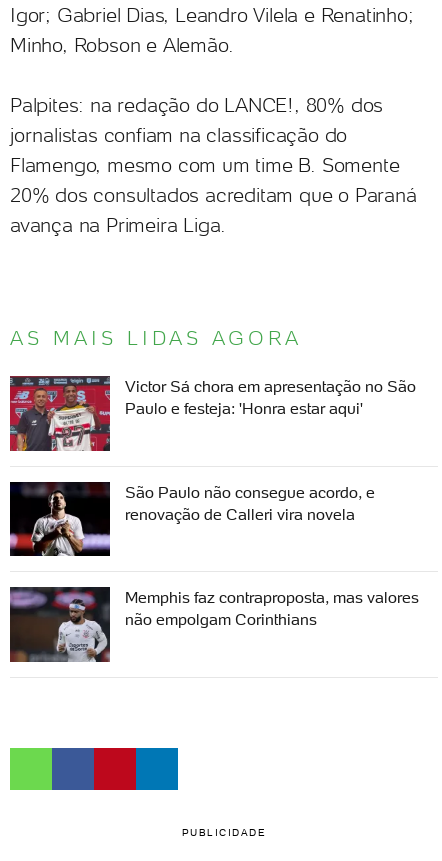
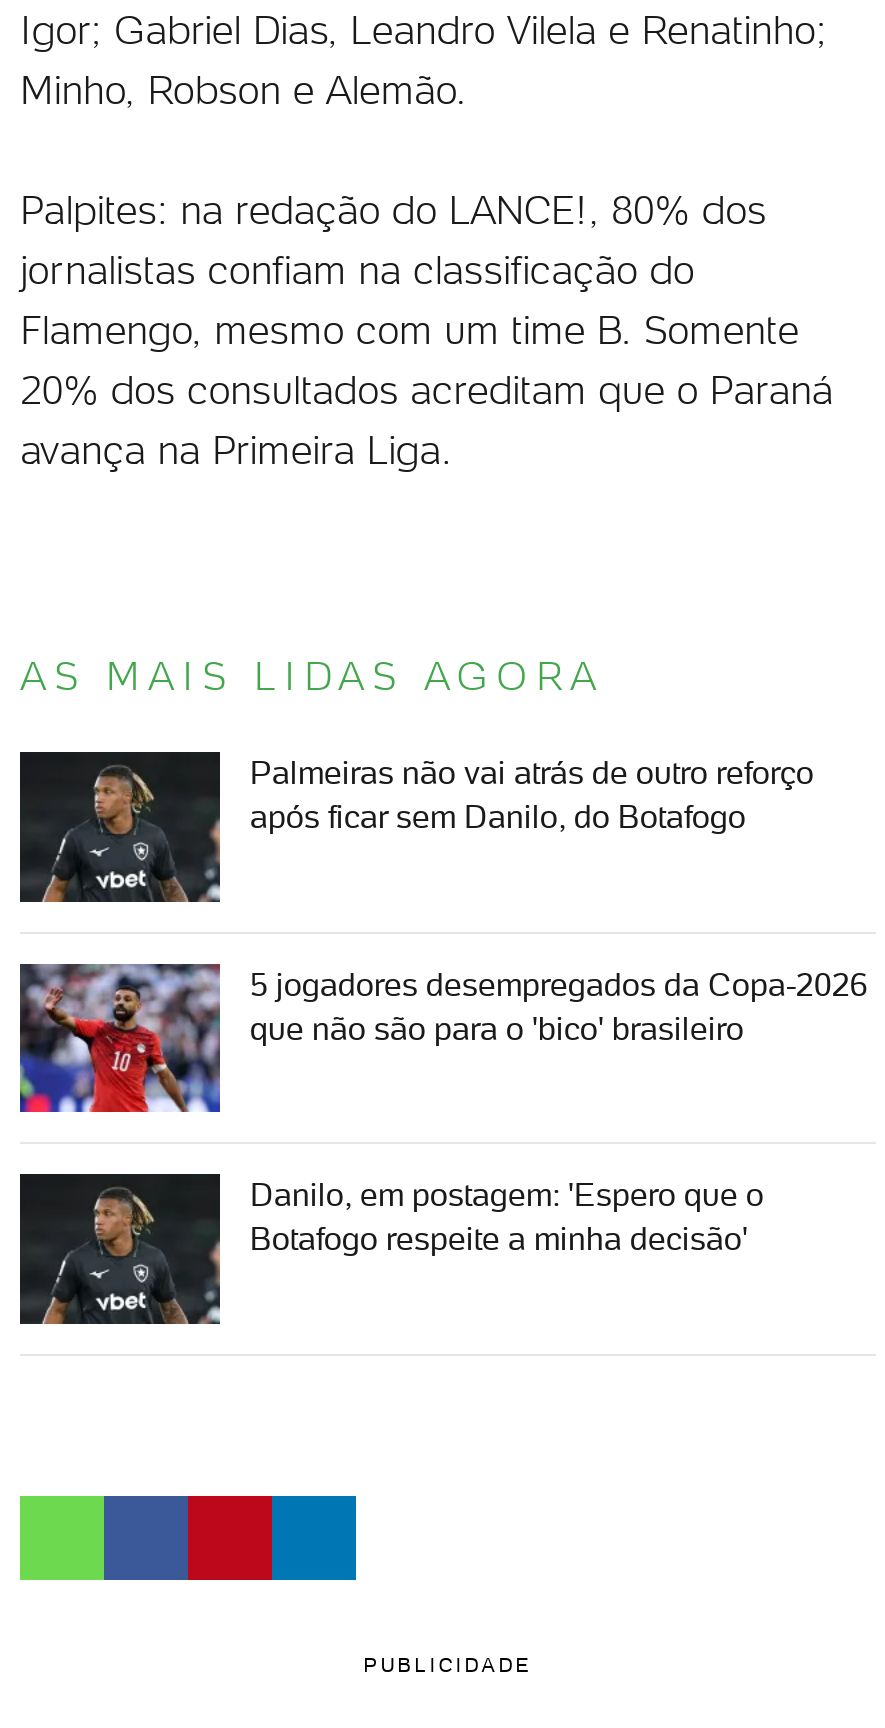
- [image]
- Victor Sá chora em apresentação no São
- Paulo e festeja: 'Honra estar aqui'
+ [image]
+ Palmeiras não vai atrás de outro reforço
+ após ficar sem Danilo, do Botafogo

- [image]
- São Paulo não consegue acordo, e
- renovação de Calleri vira novela
+ [image]
+ 5 jogadores desempregados da Copa-2026
+ que não são para o 'bico' brasileiro

- [image]
- Memphis faz contraproposta, mas valores
- não empolgam Corinthians
+ [image]
+ Danilo, em postagem: 'Espero que o
+ Botafogo respeite a minha decisão'
